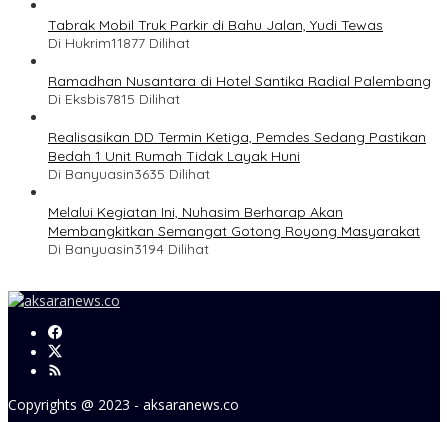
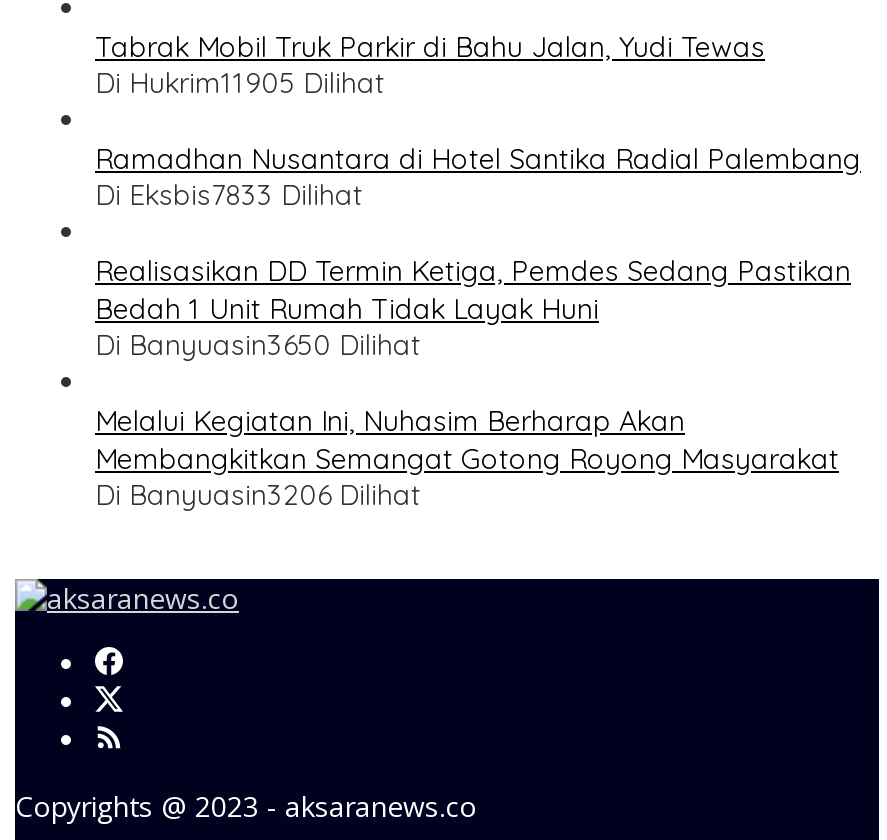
- Di Hukrim11877 Dilihat
+ Di Hukrim11905 Dilihat

- Di Eksbis7815 Dilihat
+ Di Eksbis7833 Dilihat

- Di Banyuasin3635 Dilihat
+ Di Banyuasin3650 Dilihat

- Di Banyuasin3194 Dilihat
+ Di Banyuasin3206 Dilihat
